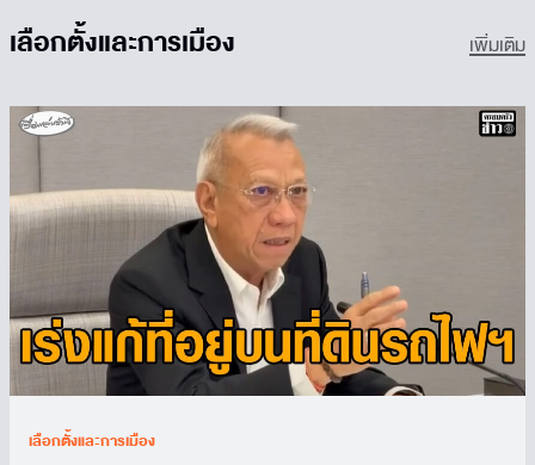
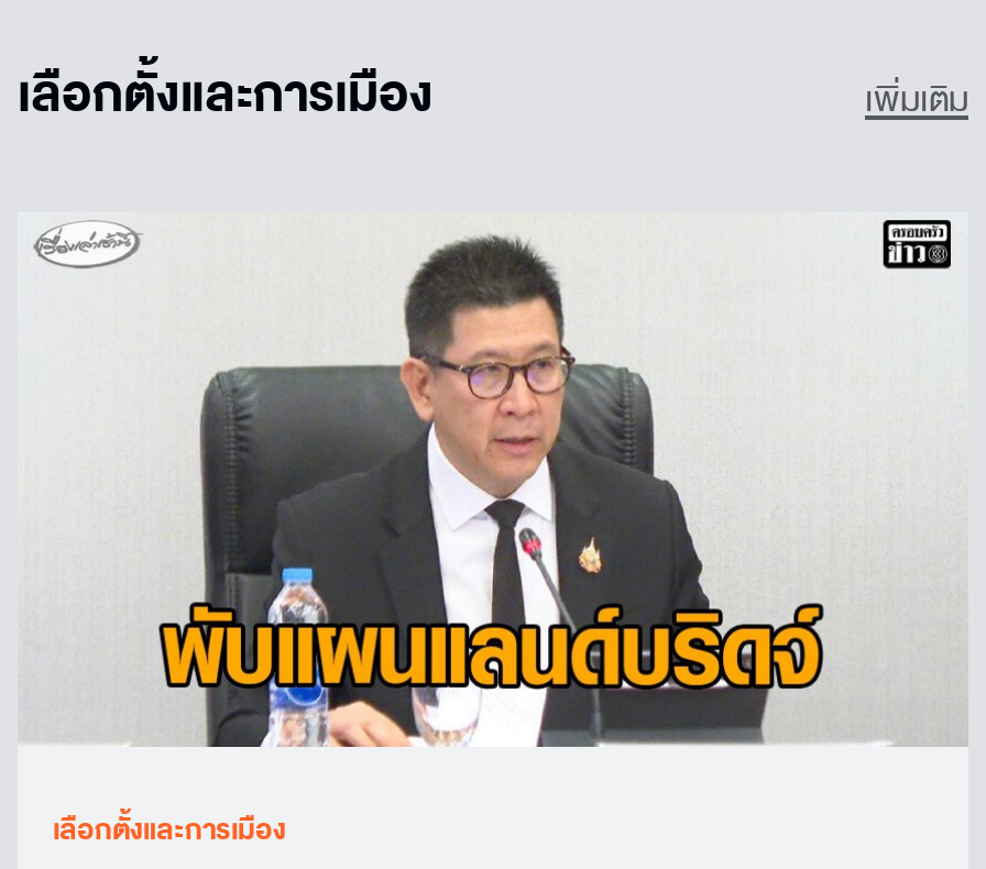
- [image]
+ [image]
